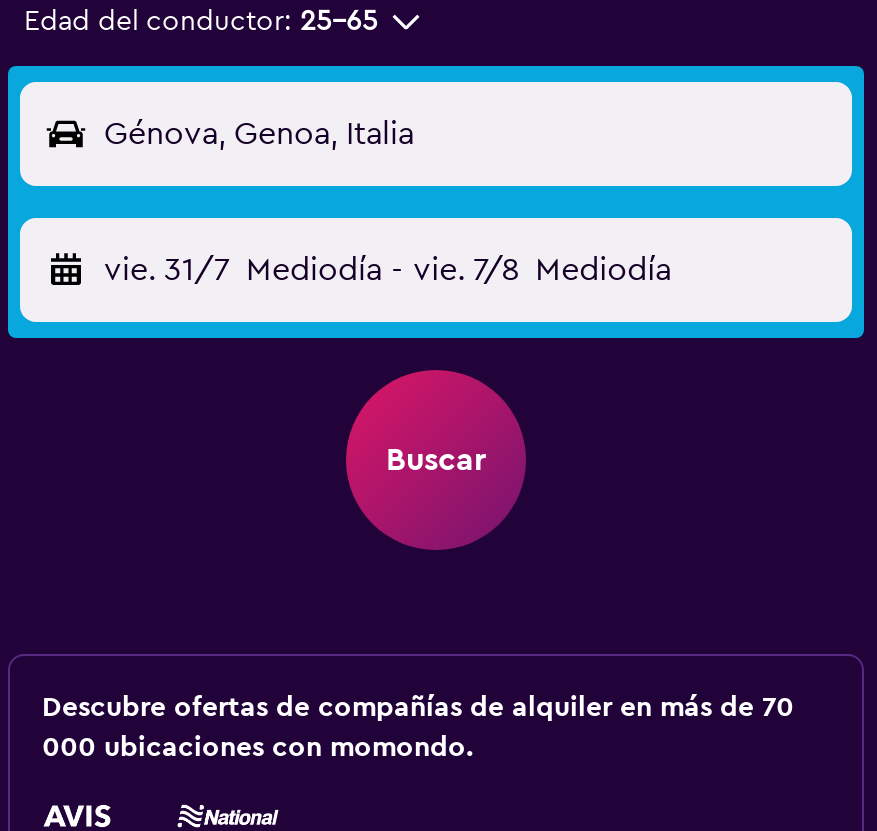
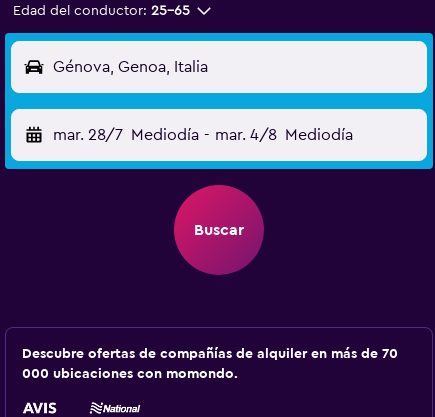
- vie. 31/7 Mediodía - vie. 7/8 Mediodía
+ mar. 28/7 Mediodía - mar. 4/8 Mediodía
